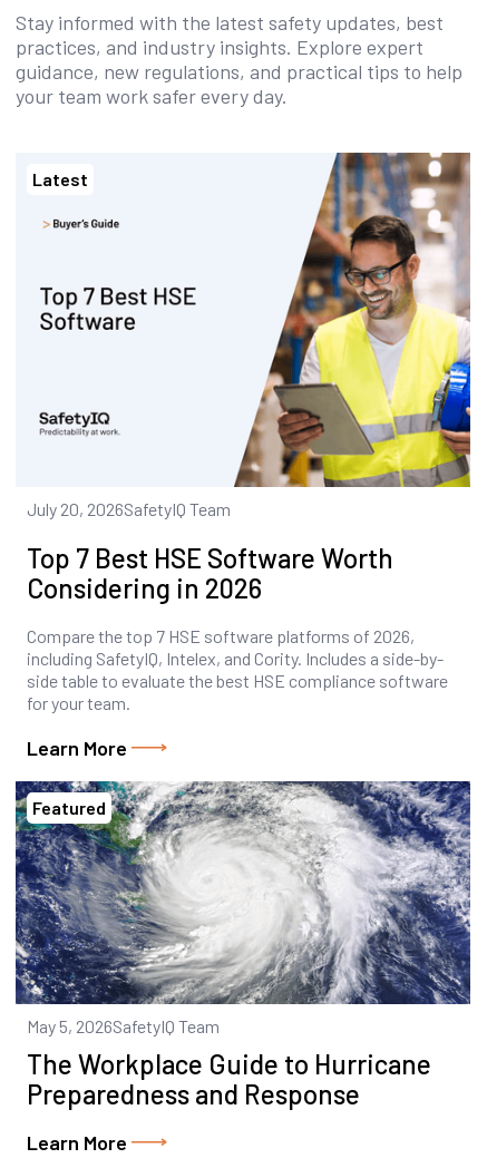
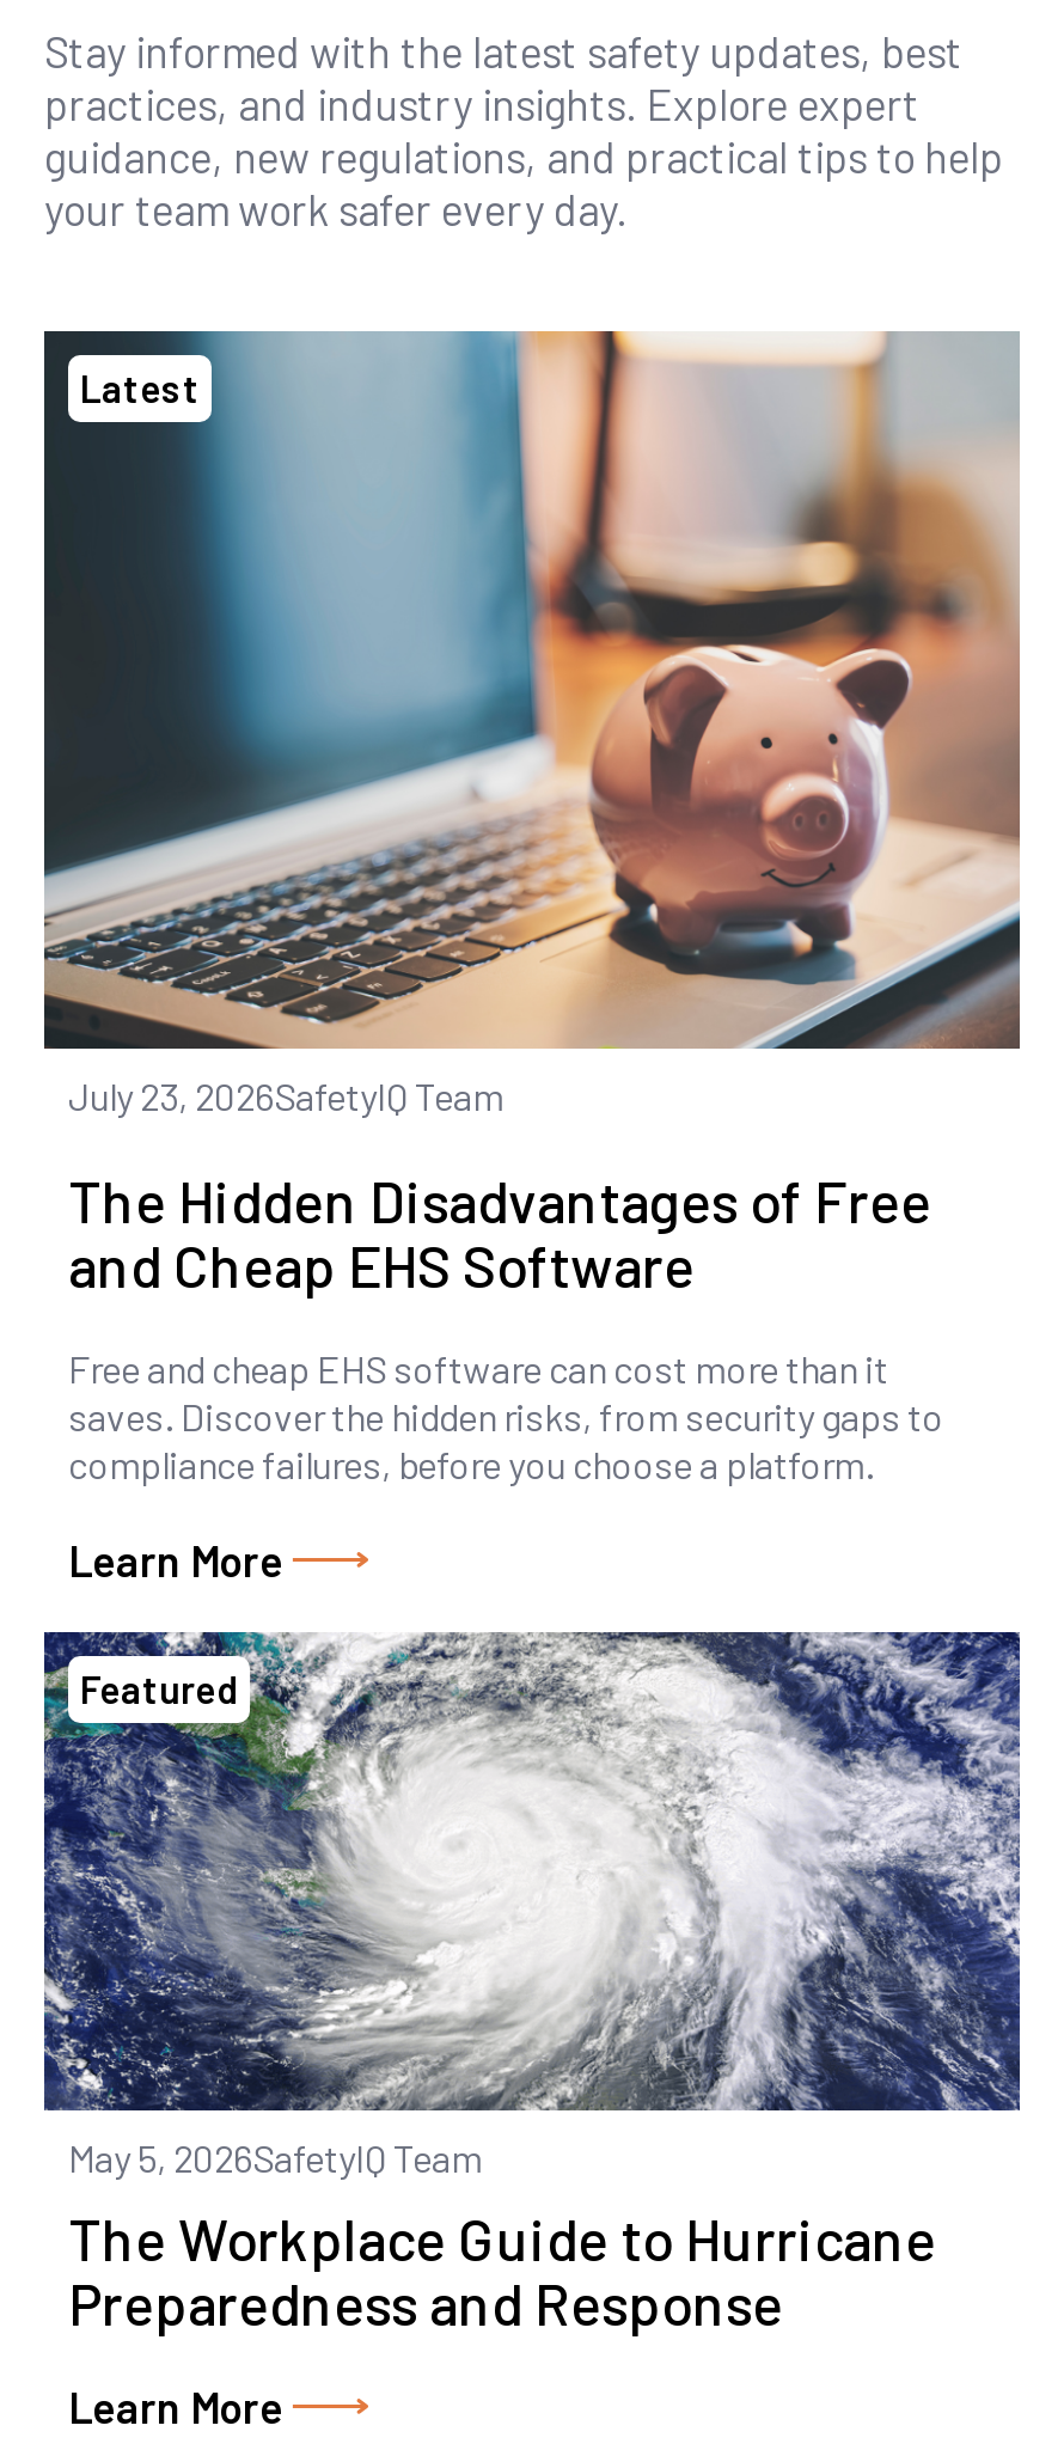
- [image]
- July 20, 2026SafetyIQ Team
+ [image]
+ July 23, 2026SafetyIQ Team

- Top 7 Best HSE Software Worth
- Considering in 2026
+ The Hidden Disadvantages of Free
+ and Cheap EHS Software

- Compare the top 7 HSE software platforms of 2026,
- including SafetyIQ, Intelex, and Cority. Includes a side-by-
- side table to evaluate the best HSE compliance software
- for your team.
+ Free and cheap EHS software can cost more than it
+ saves. Discover the hidden risks, from security gaps to
+ compliance failures, before you choose a platform.
